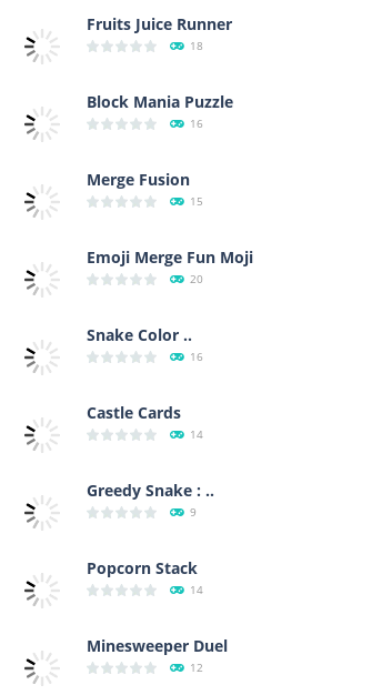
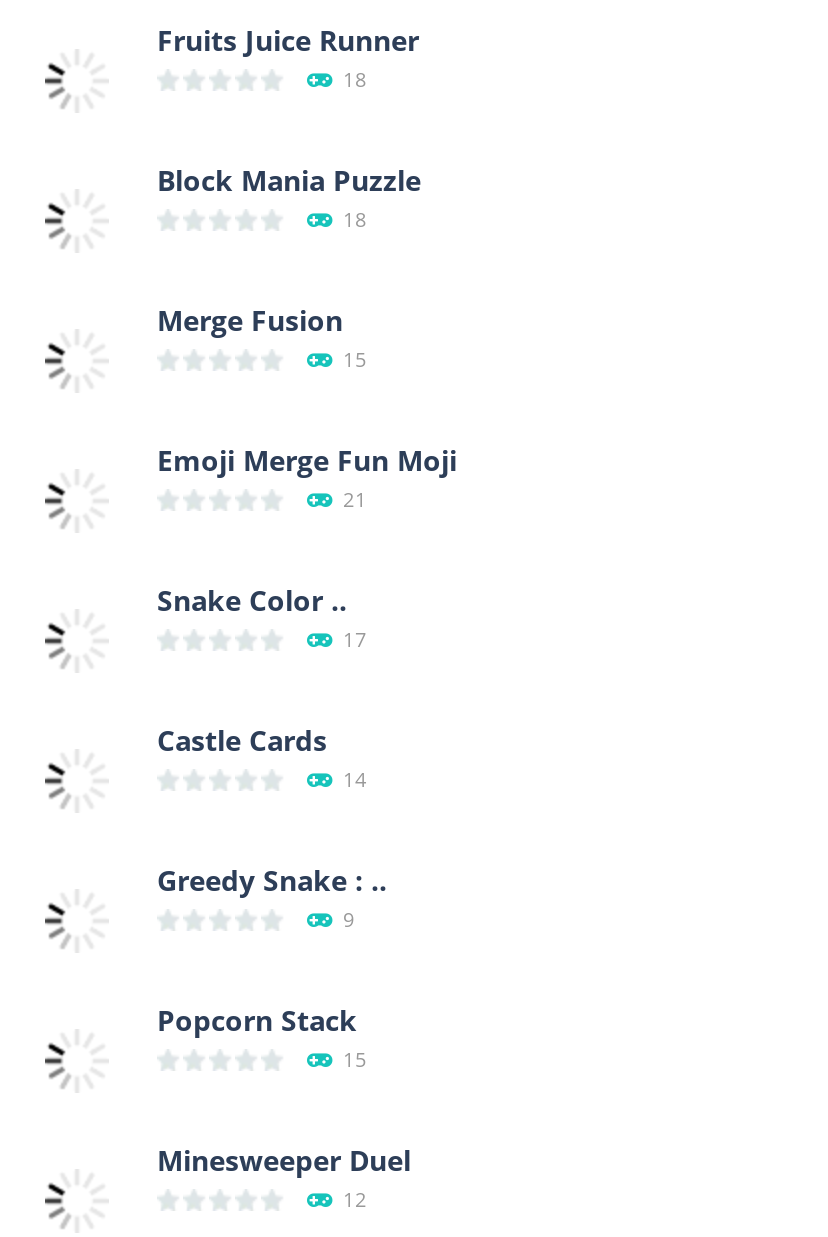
- 16
+ 18

- 20
+ 21

- 16
+ 17

- 14
+ 15
